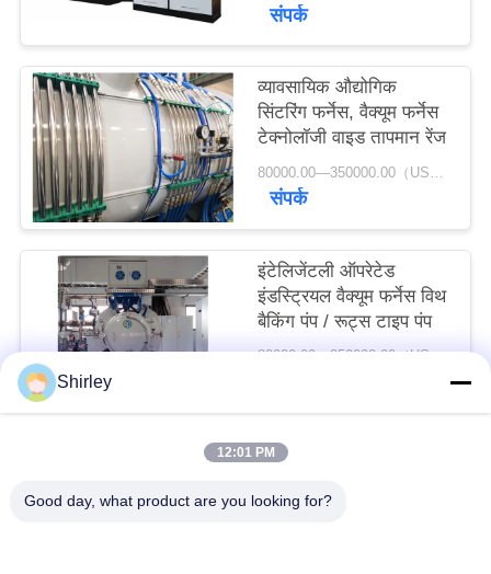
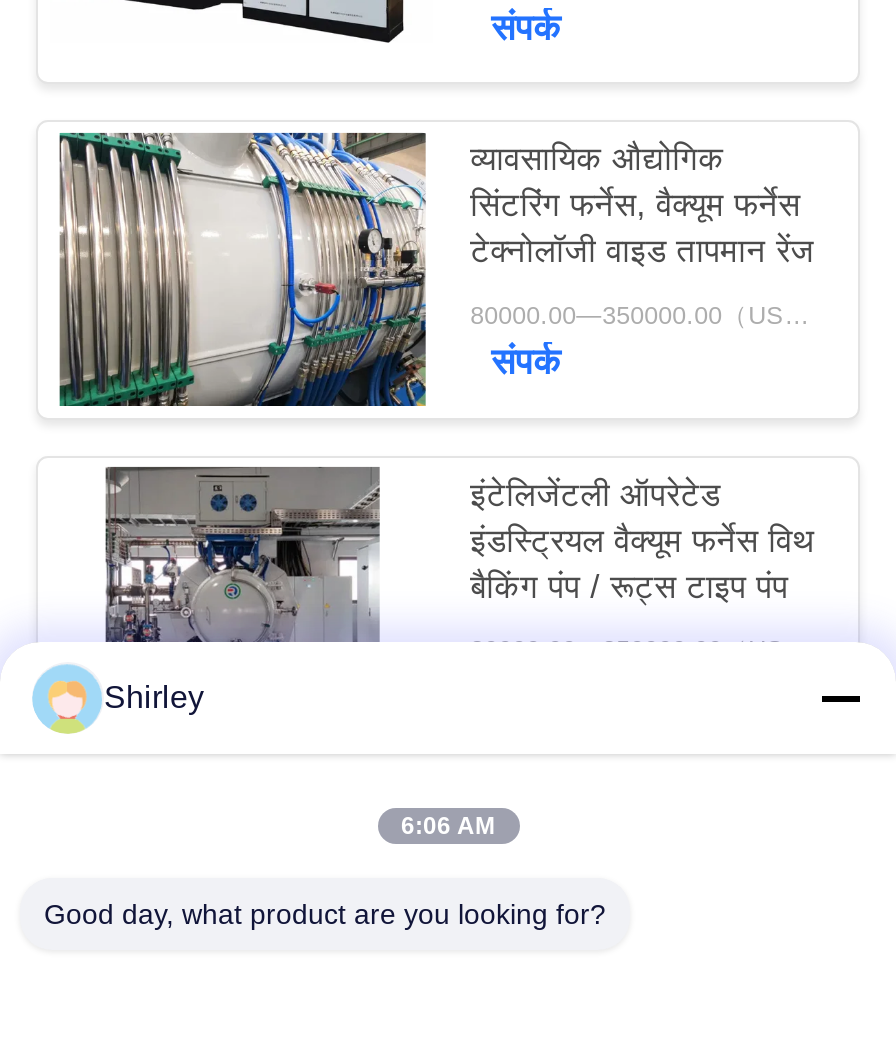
- 12:01 PM
+ 6:06 AM
